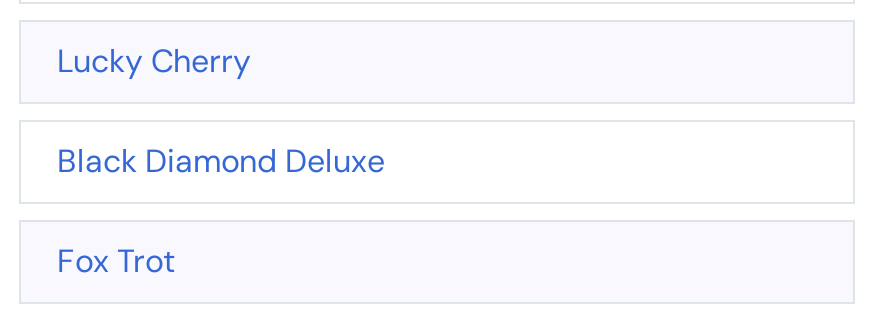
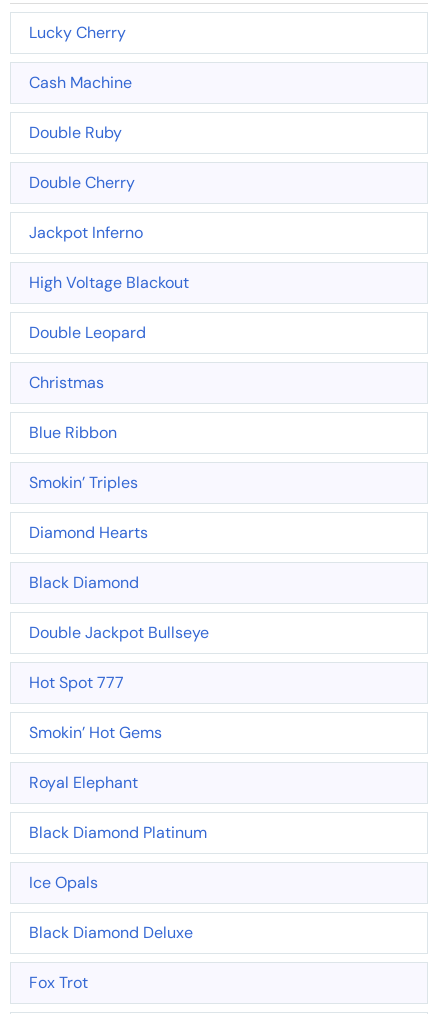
+ Cash Machine
+ Double Ruby
+ Double Cherry
+ Jackpot Inferno
+ High Voltage Blackout
+ Double Leopard
+ Christmas
+ Blue Ribbon
+ Smokin’ Triples
+ Diamond Hearts
+ Black Diamond
+ Double Jackpot Bullseye
+ Hot Spot 777
+ Smokin’ Hot Gems
+ Royal Elephant
+ Black Diamond Platinum
+ Ice Opals
